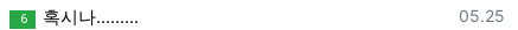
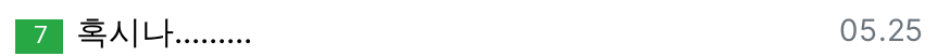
- 6 혹시나.........
+ 7 혹시나.........
